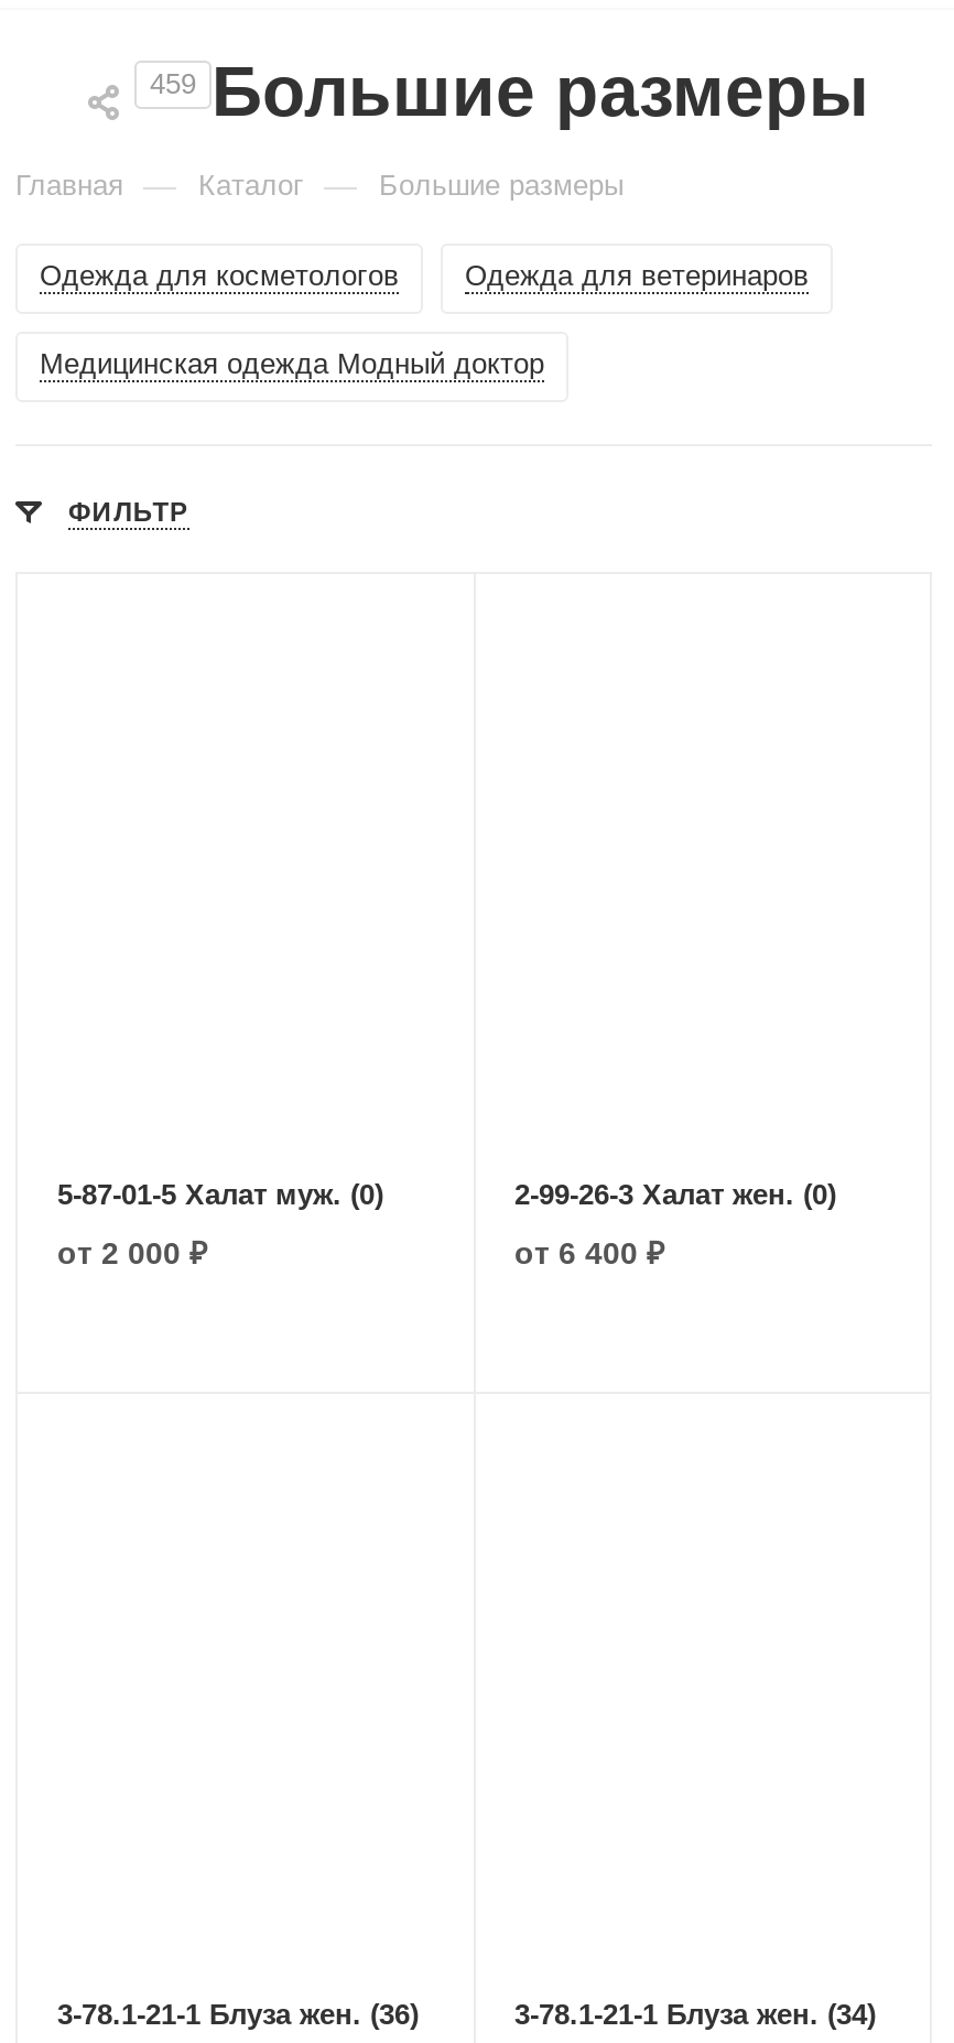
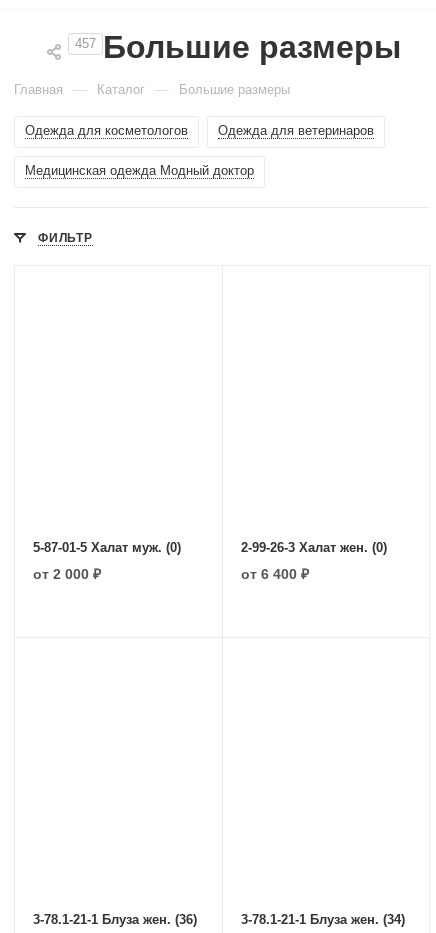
- 459 Большие размеры
+ 457 Большие размеры
